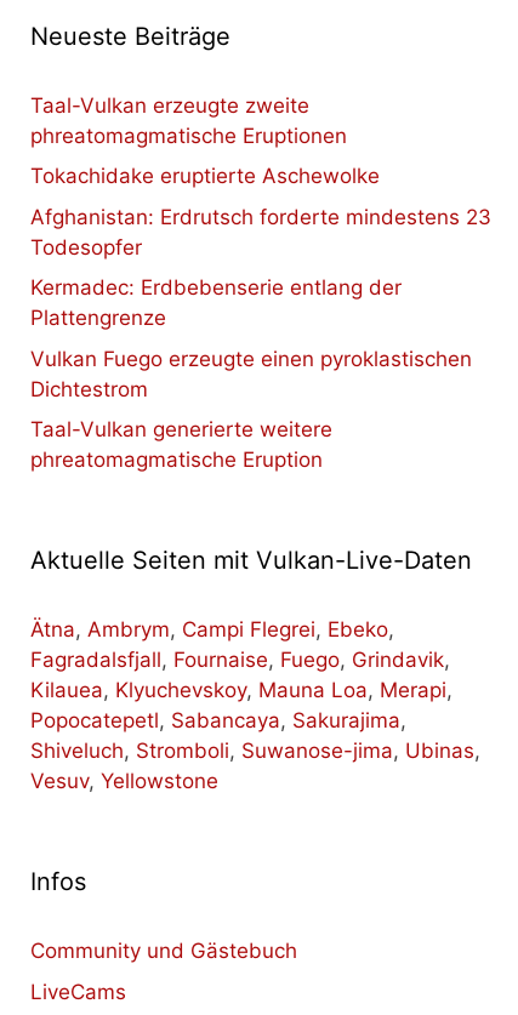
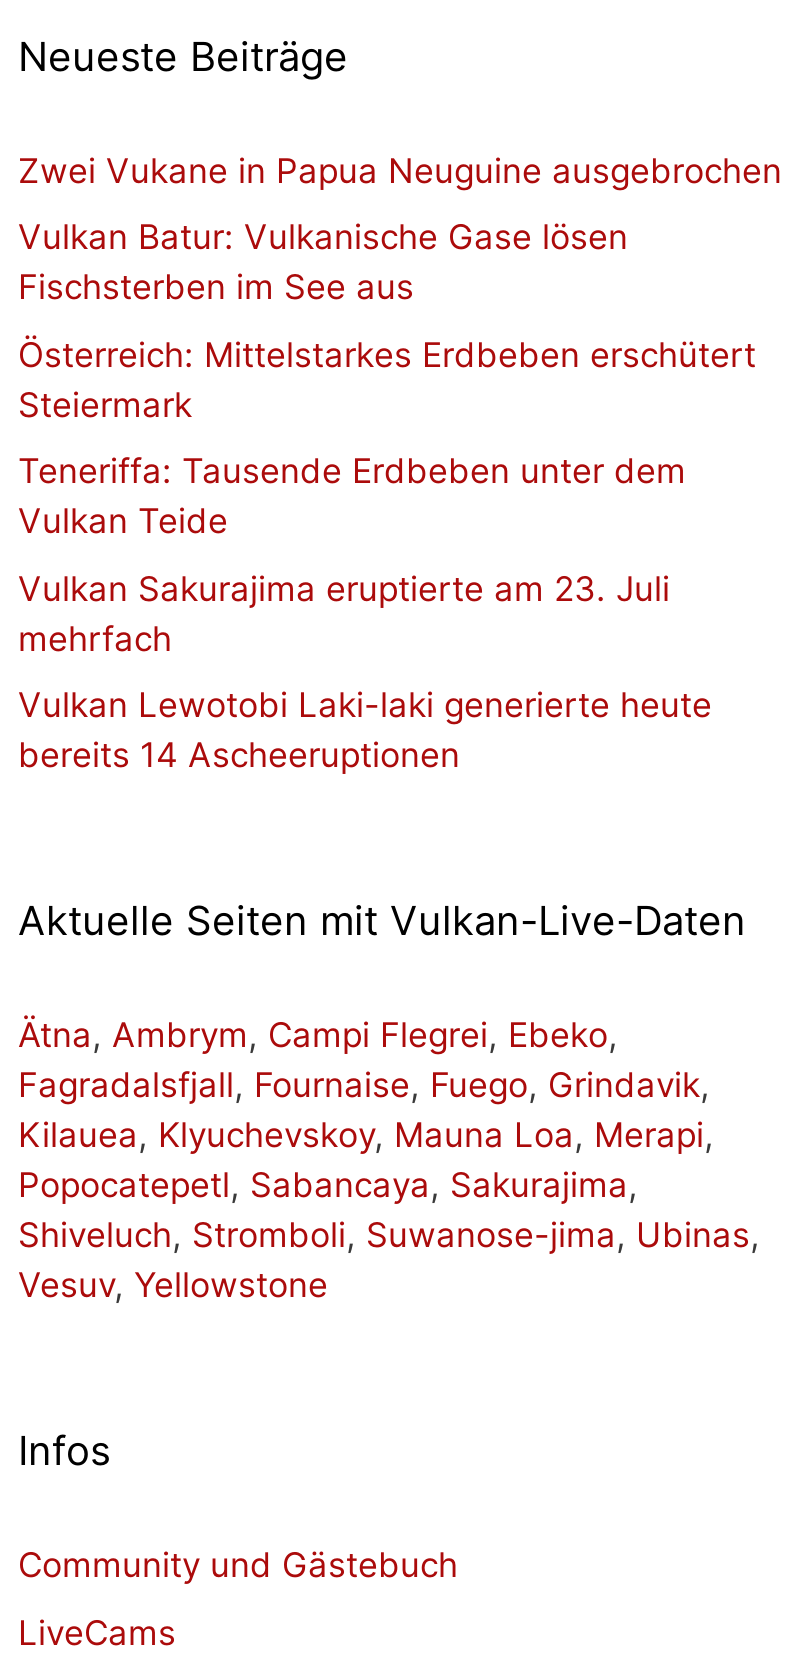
- Taal-Vulkan erzeugte zweite
- phreatomagmatische Eruptionen
+ Zwei Vukane in Papua Neuguine ausgebrochen

- Tokachidake eruptierte Aschewolke
+ Vulkan Batur: Vulkanische Gase lösen
+ Fischsterben im See aus

- Afghanistan: Erdrutsch forderte mindestens 23
- Todesopfer
+ Österreich: Mittelstarkes Erdbeben erschütert
+ Steiermark

- Kermadec: Erdbebenserie entlang der
- Plattengrenze
+ Teneriffa: Tausende Erdbeben unter dem
+ Vulkan Teide

- Vulkan Fuego erzeugte einen pyroklastischen
- Dichtestrom
+ Vulkan Sakurajima eruptierte am 23. Juli
+ mehrfach

- Taal-Vulkan generierte weitere
- phreatomagmatische Eruption
+ Vulkan Lewotobi Laki-laki generierte heute
+ bereits 14 Ascheeruptionen
